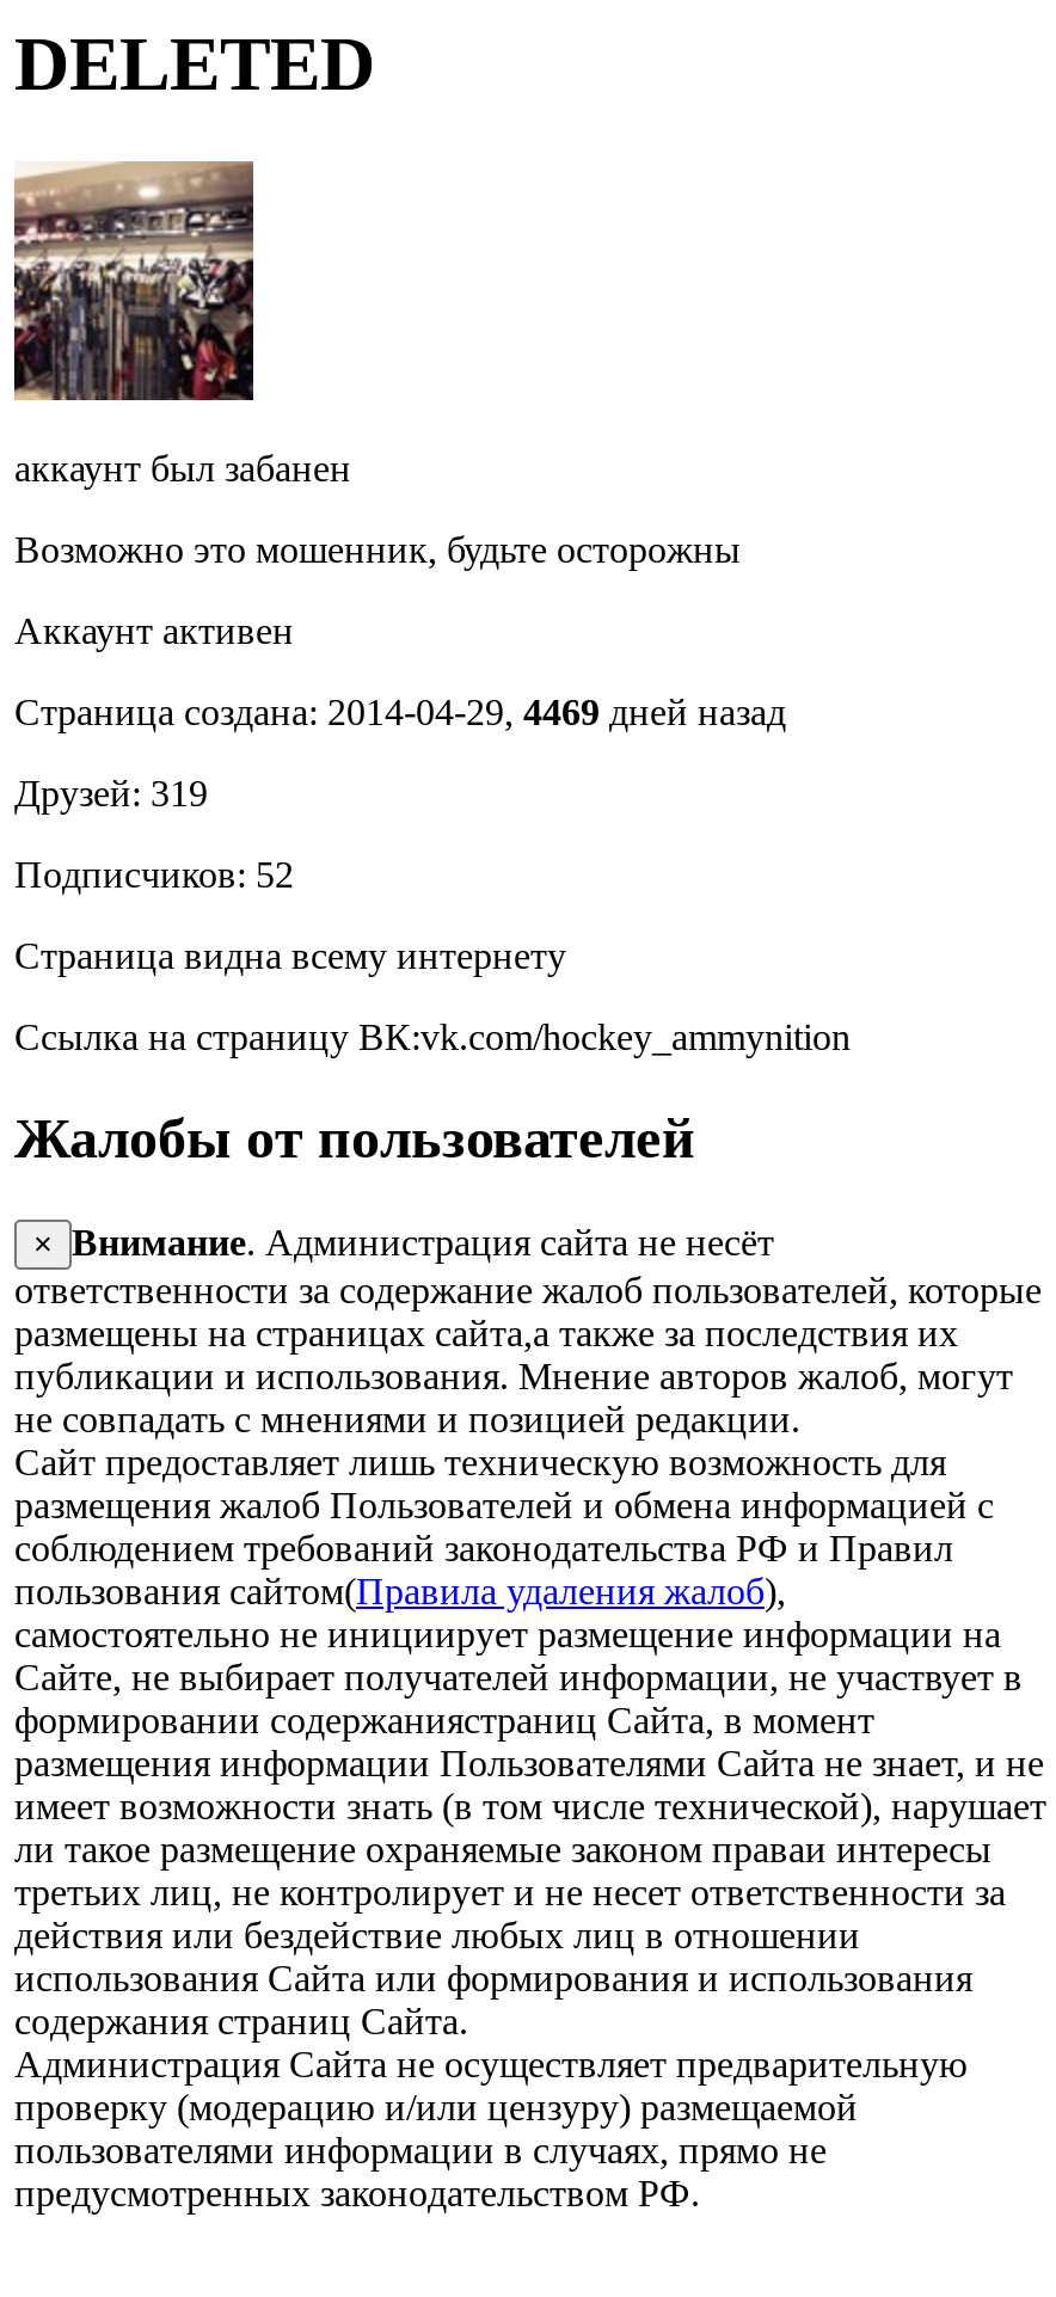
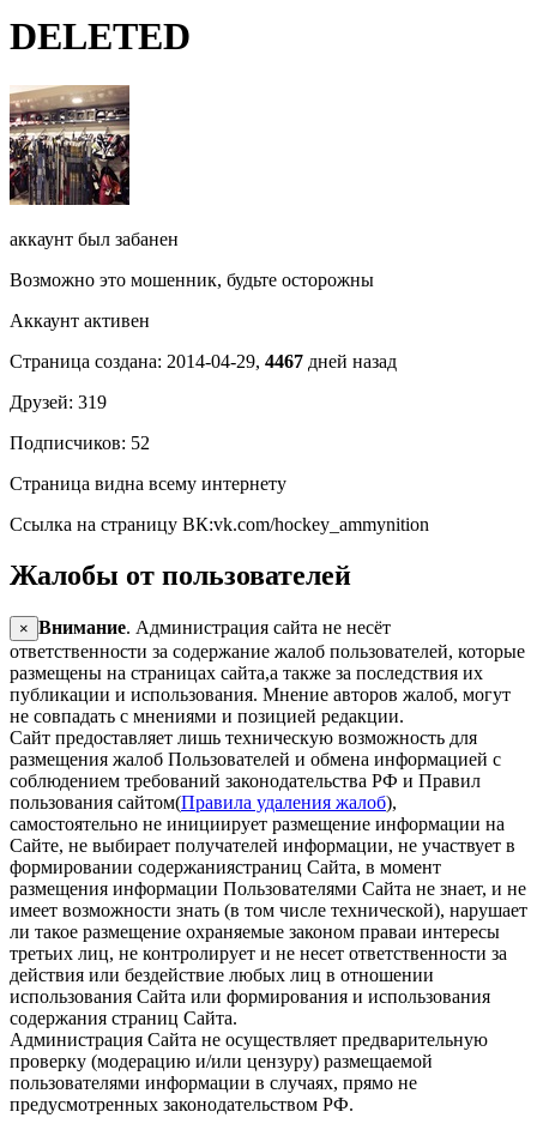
- Страница создана: 2014-04-29, 4469 дней назад
+ Страница создана: 2014-04-29, 4467 дней назад
